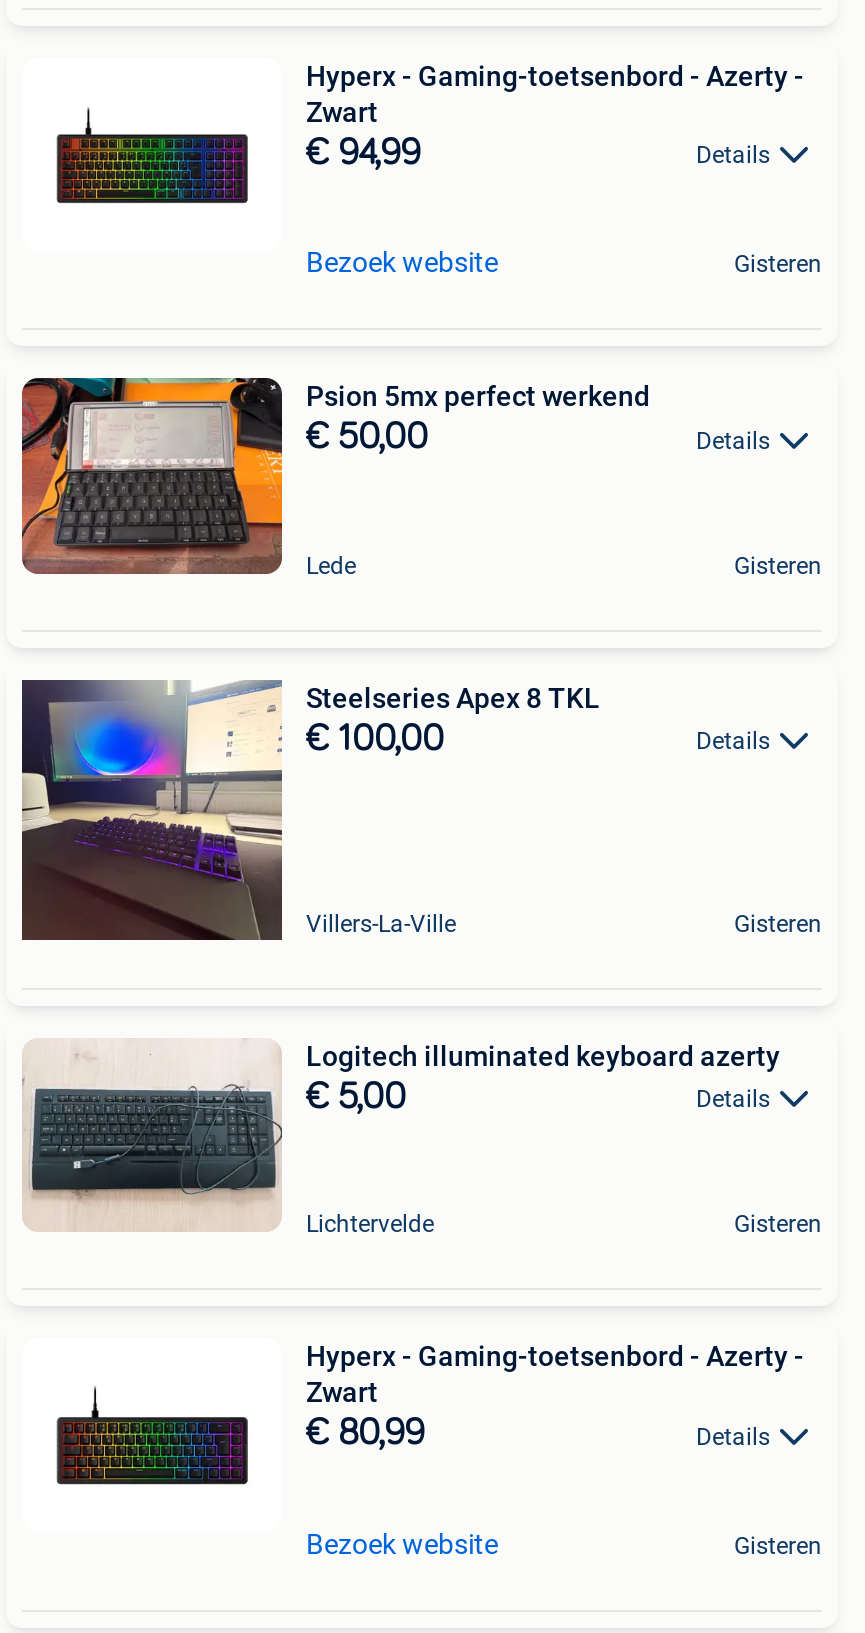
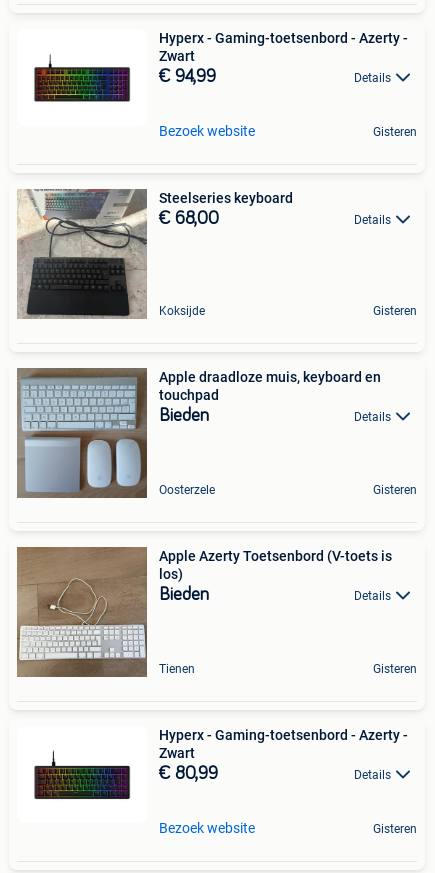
- [image]
- Psion 5mx perfect werkend
- € 50,00
+ [image]
+ Steelseries keyboard
+ € 68,00

- Lede
+ Koksijde

- [image]
- Steelseries Apex 8 TKL
- € 100,00
+ [image]
+ Apple draadloze muis, keyboard en
+ touchpad
+ Bieden

- Villers-La-Ville
+ Oosterzele

- [image]
- Logitech illuminated keyboard azerty
- € 5,00
+ [image]
+ Apple Azerty Toetsenbord (V-toets is
+ los)
+ Bieden

- Lichtervelde
+ Tienen
